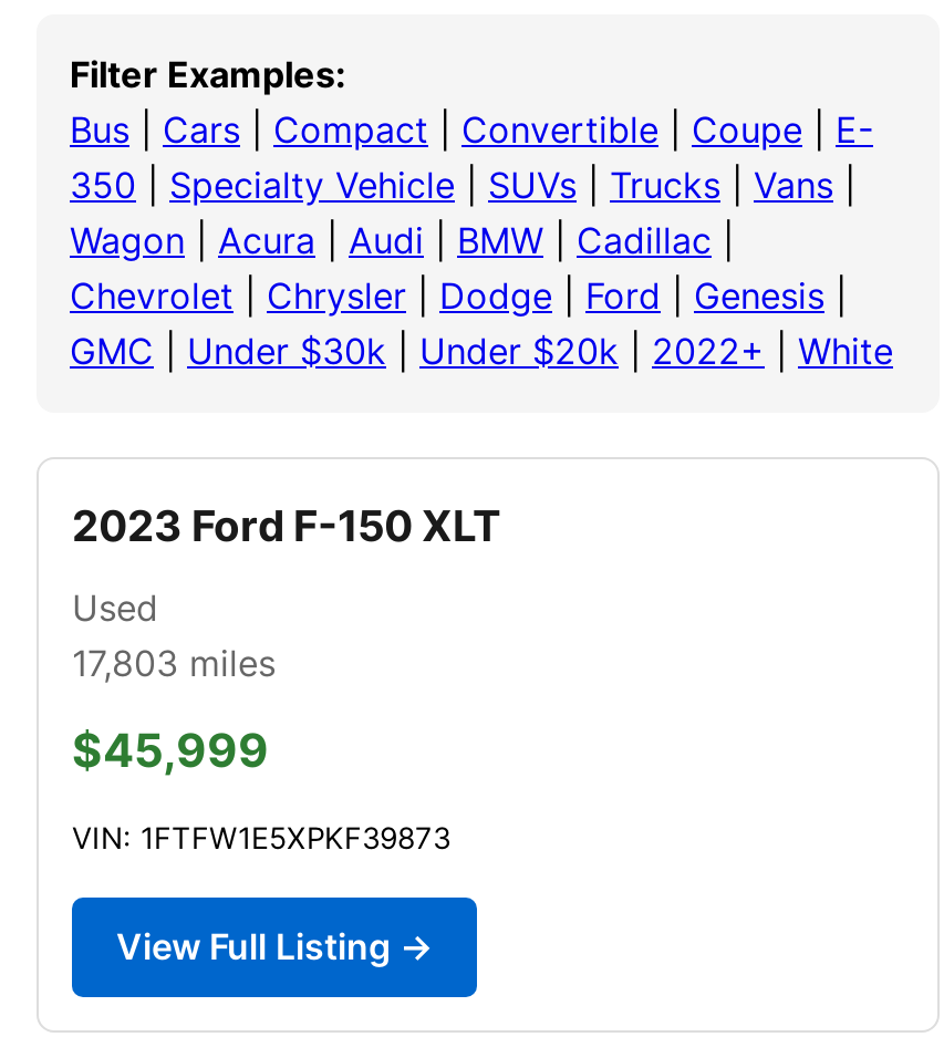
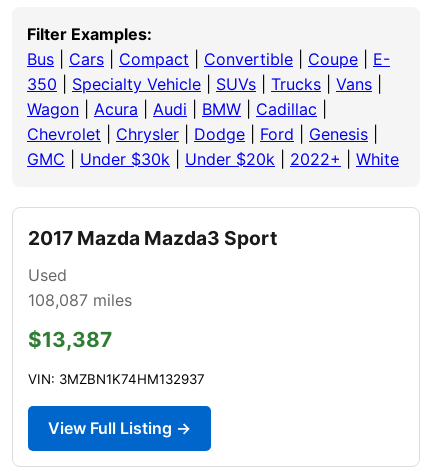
- 2023 Ford F-150 XLT
+ 2017 Mazda Mazda3 Sport

- 17,803 miles
+ 108,087 miles

- $45,999
+ $13,387

- VIN: 1FTFW1E5XPKF39873
+ VIN: 3MZBN1K74HM132937
